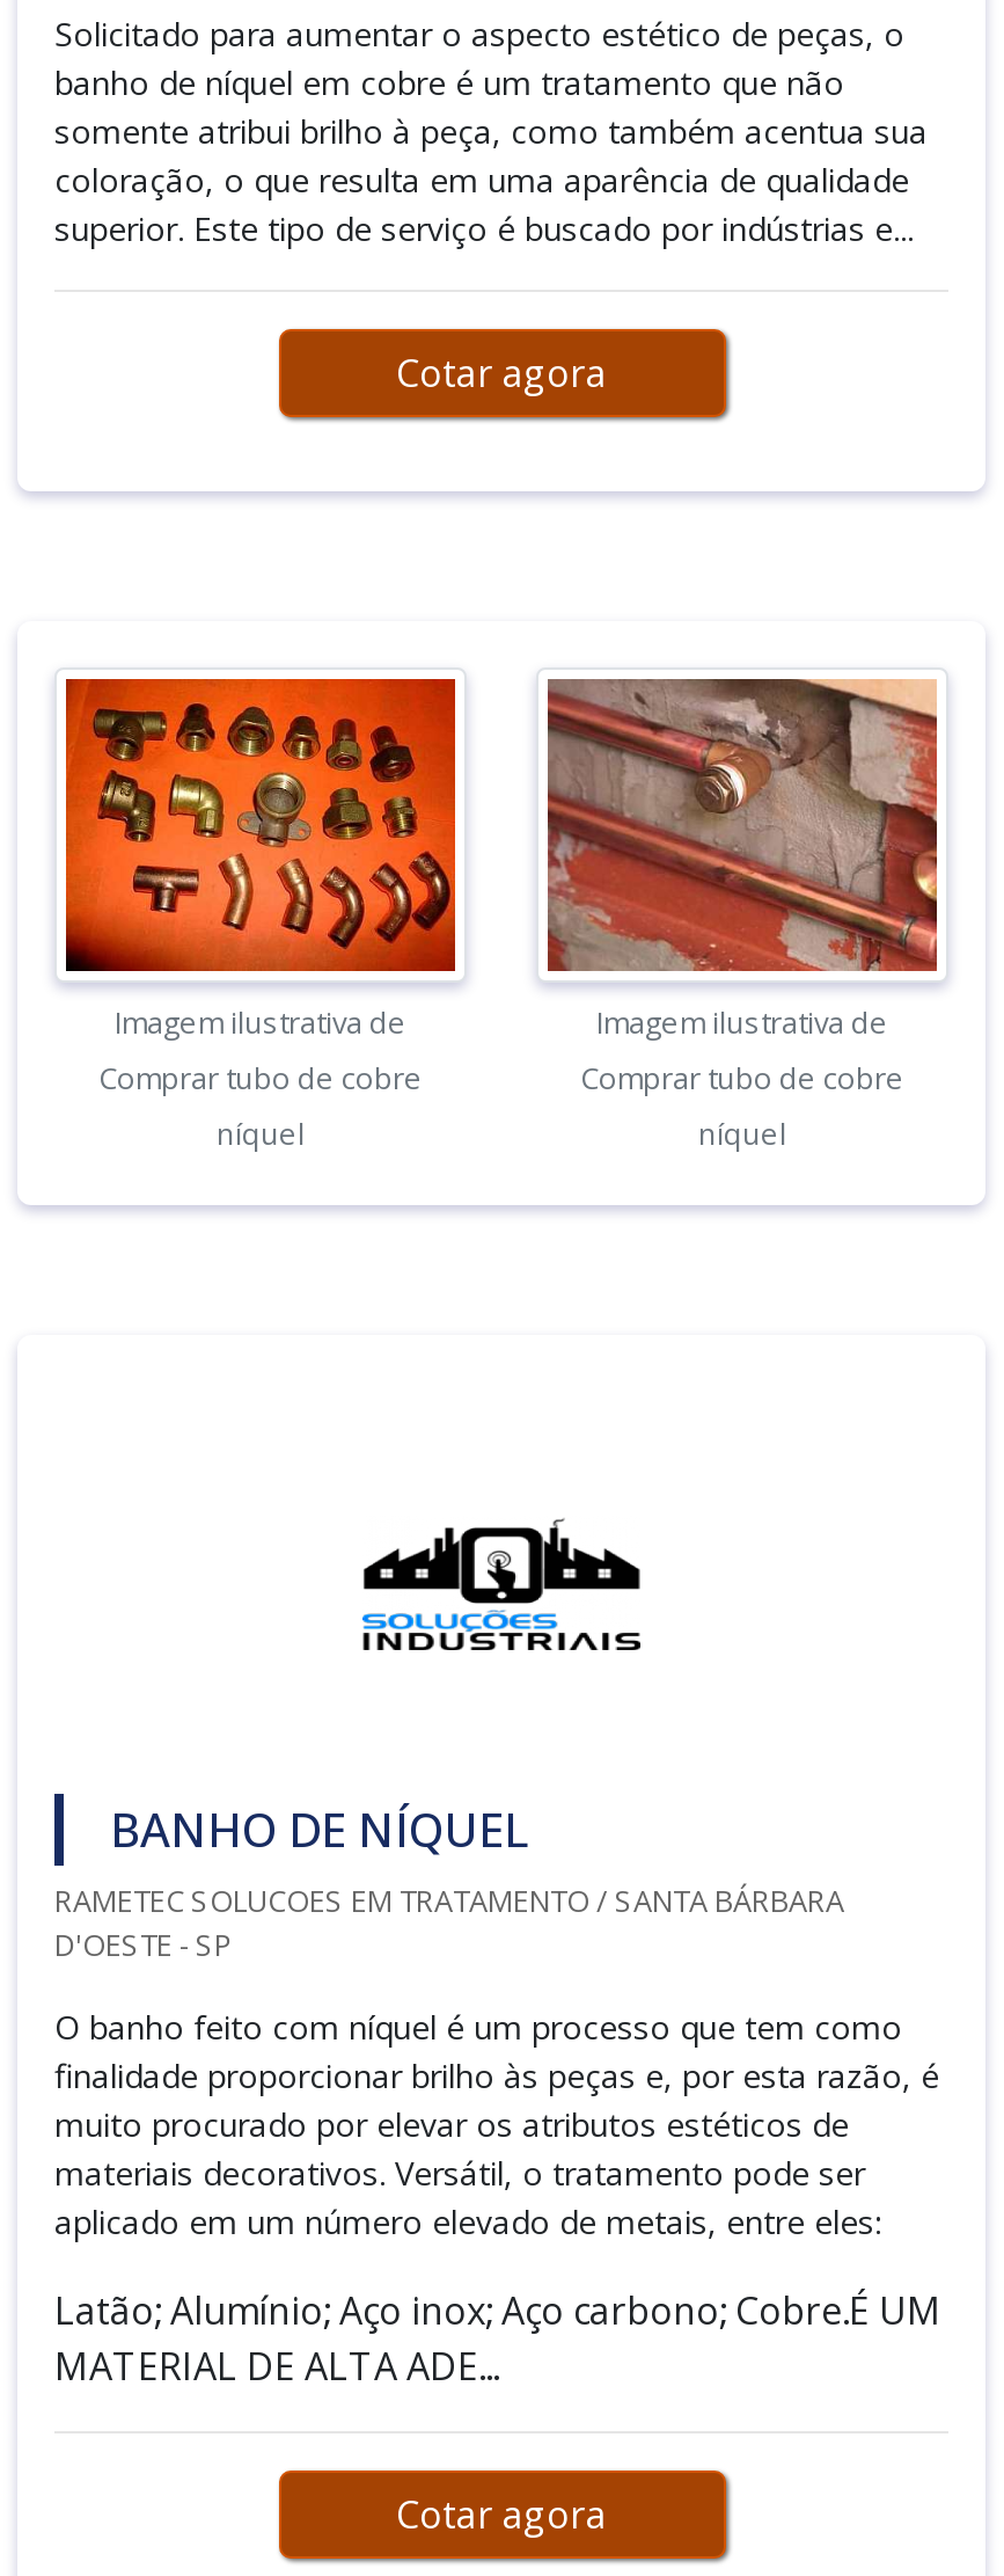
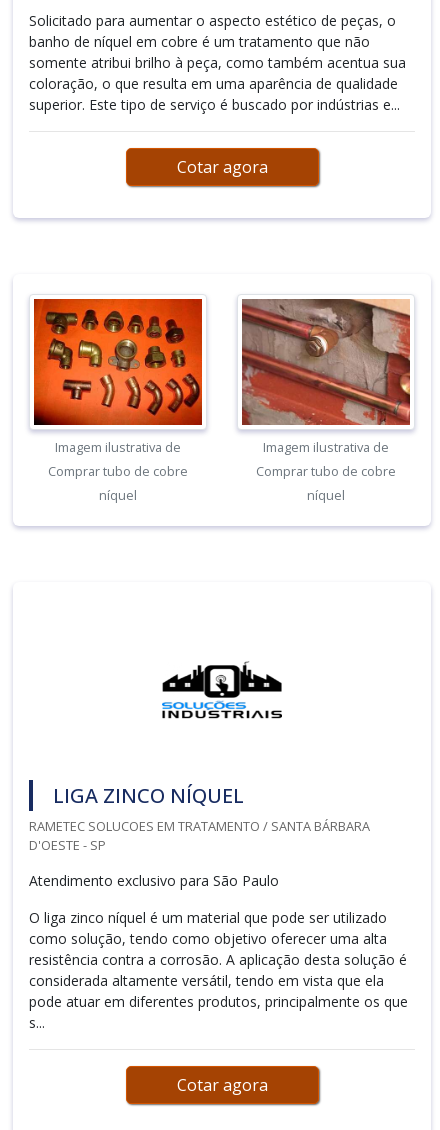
- BANHO DE NÍQUEL
+ LIGA ZINCO NÍQUEL

- O banho feito com níquel é um processo que tem como
- finalidade proporcionar brilho às peças e, por esta razão, é
- muito procurado por elevar os atributos estéticos de
- materiais decorativos. Versátil, o tratamento pode ser
- aplicado em um número elevado de metais, entre eles:
+ Atendimento exclusivo para São Paulo

- Latão; Alumínio; Aço inox; Aço carbono; Cobre.É UM
- MATERIAL DE ALTA ADE...
+ O liga zinco níquel é um material que pode ser utilizado
+ como solução, tendo como objetivo oferecer uma alta
+ resistência contra a corrosão. A aplicação desta solução é
+ considerada altamente versátil, tendo em vista que ela
+ pode atuar em diferentes produtos, principalmente os que
+ s...
